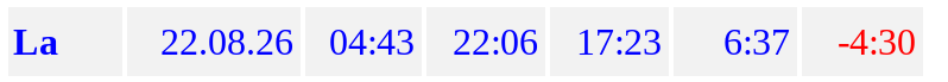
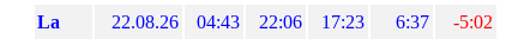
- 22.08.26 04:43 22:06 17:23 6:37 -4:30
+ 22.08.26 04:43 22:06 17:23 6:37 -5:02
